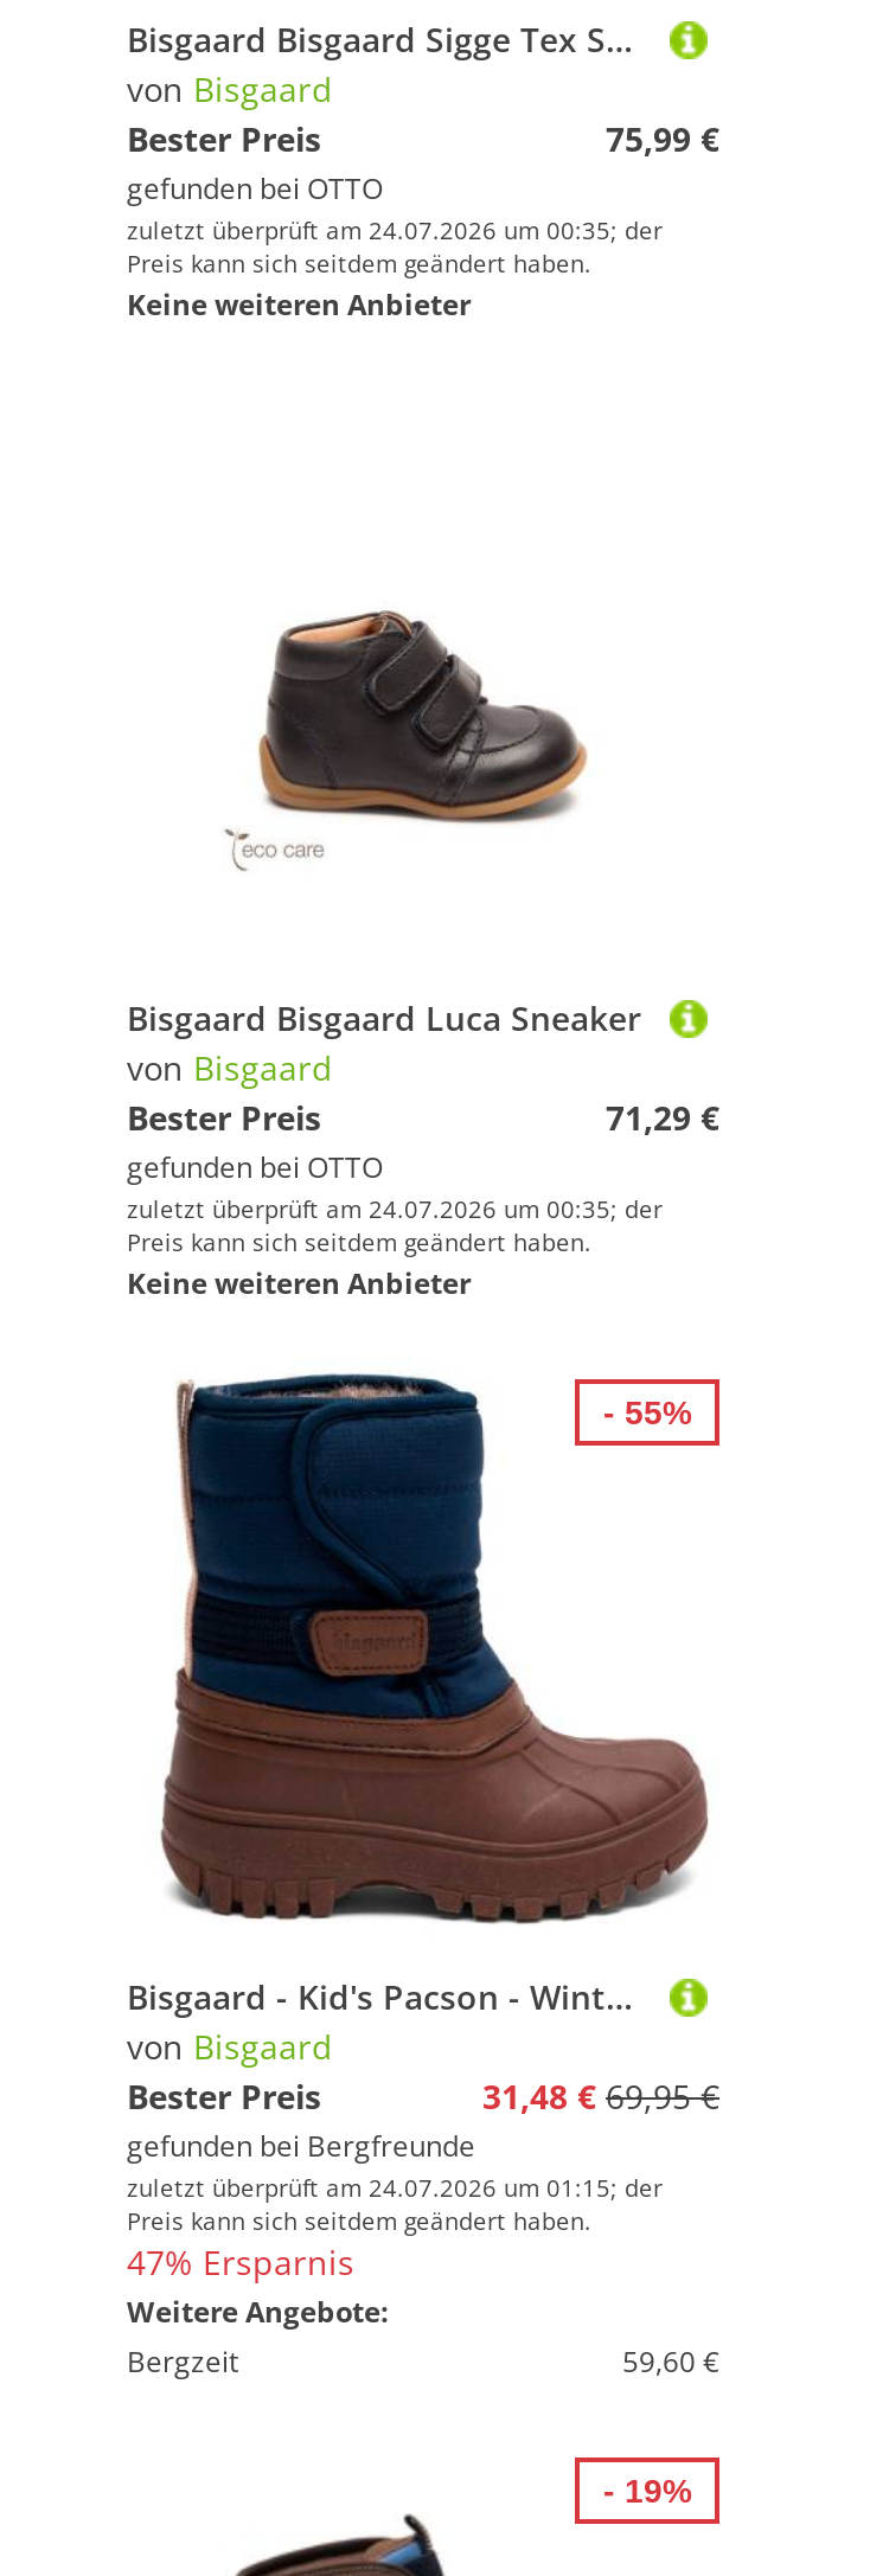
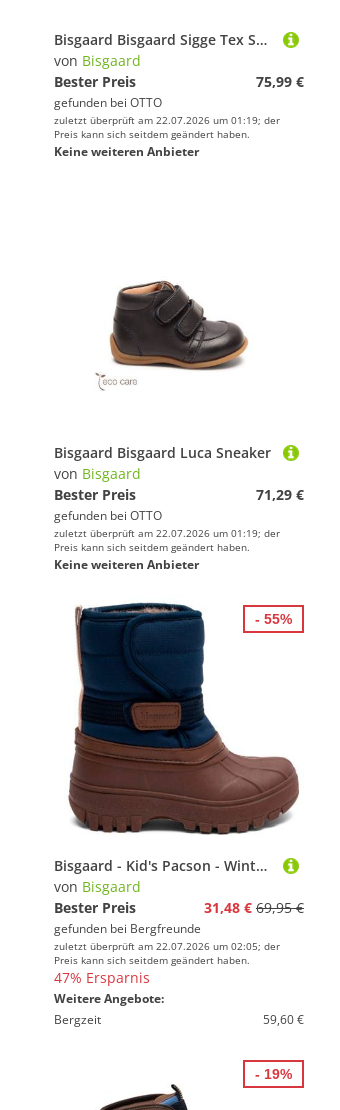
- zuletzt überprüft am 24.07.2026 um 00:35; der
+ zuletzt überprüft am 22.07.2026 um 01:19; der

- zuletzt überprüft am 24.07.2026 um 00:35; der
+ zuletzt überprüft am 22.07.2026 um 01:19; der

- zuletzt überprüft am 24.07.2026 um 01:15; der
+ zuletzt überprüft am 22.07.2026 um 02:05; der
